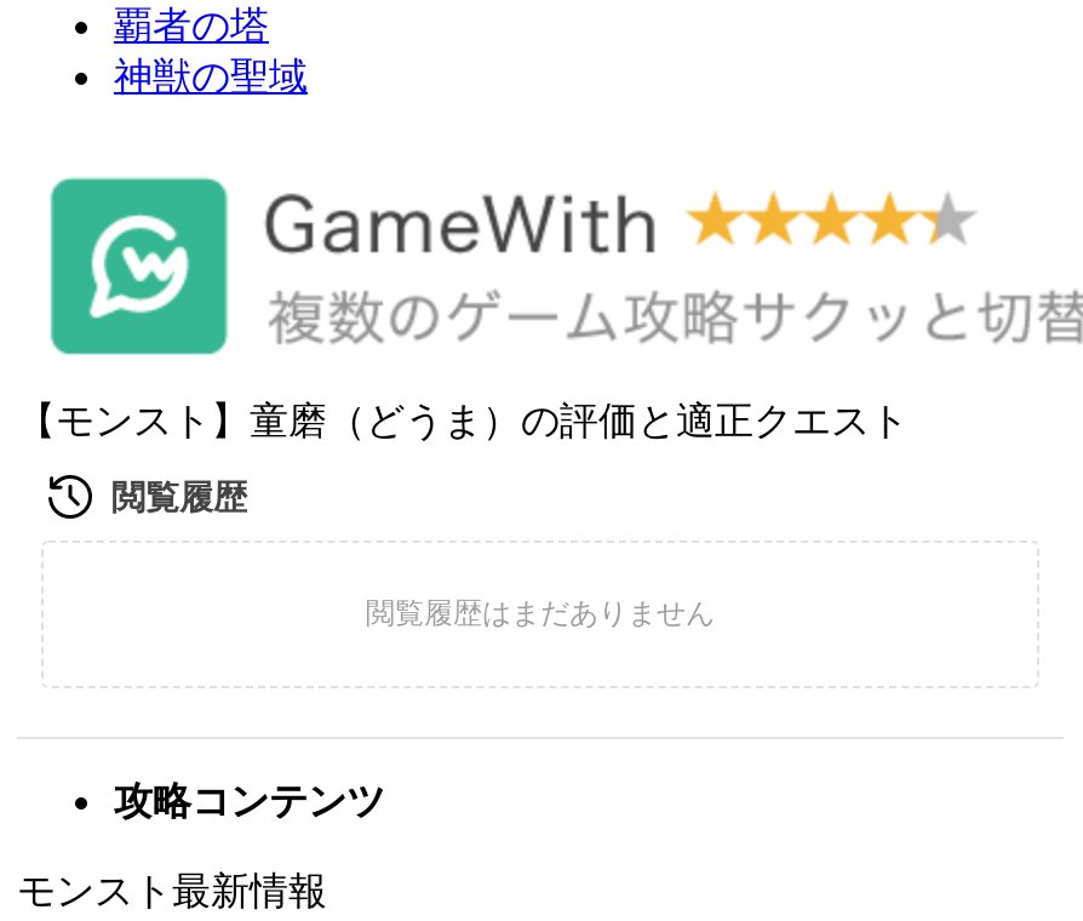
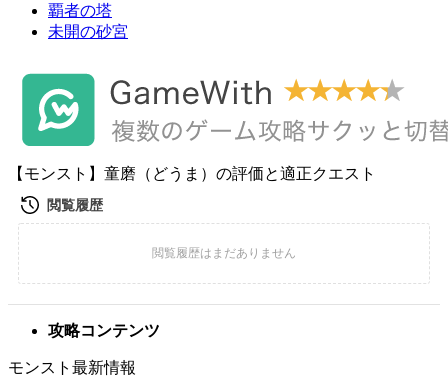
- 神獣の聖域
+ 未開の砂宮
